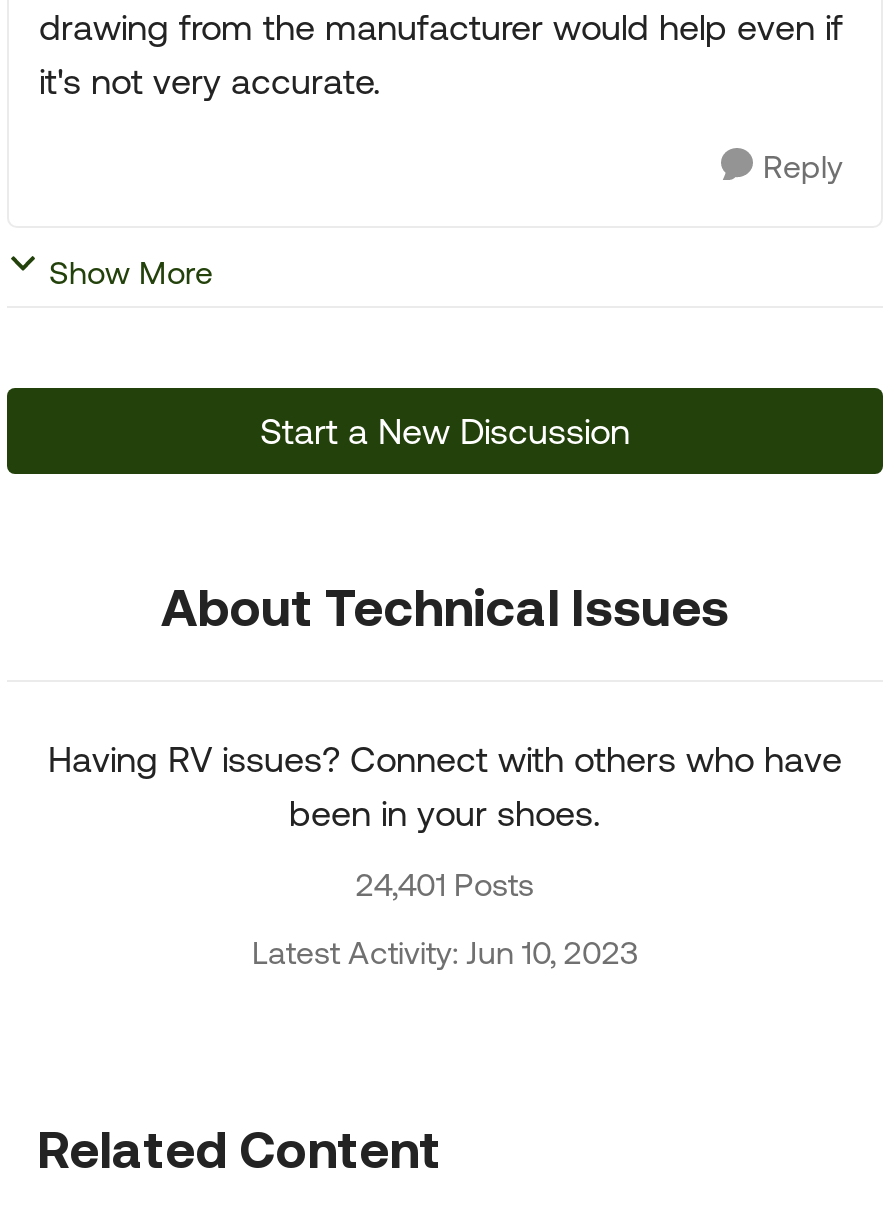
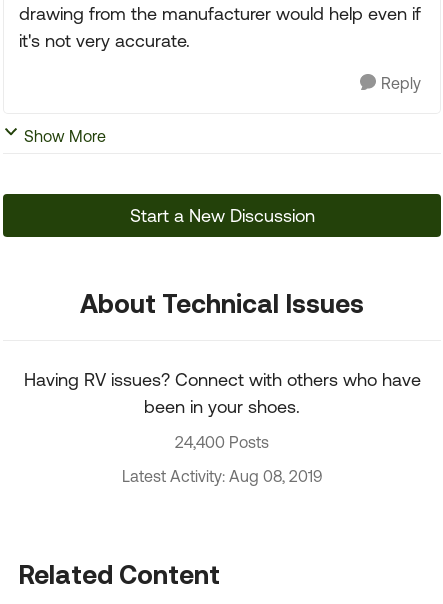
- 24,401 Posts
+ 24,400 Posts

- Latest Activity: Jun 10, 2023
+ Latest Activity: Aug 08, 2019
